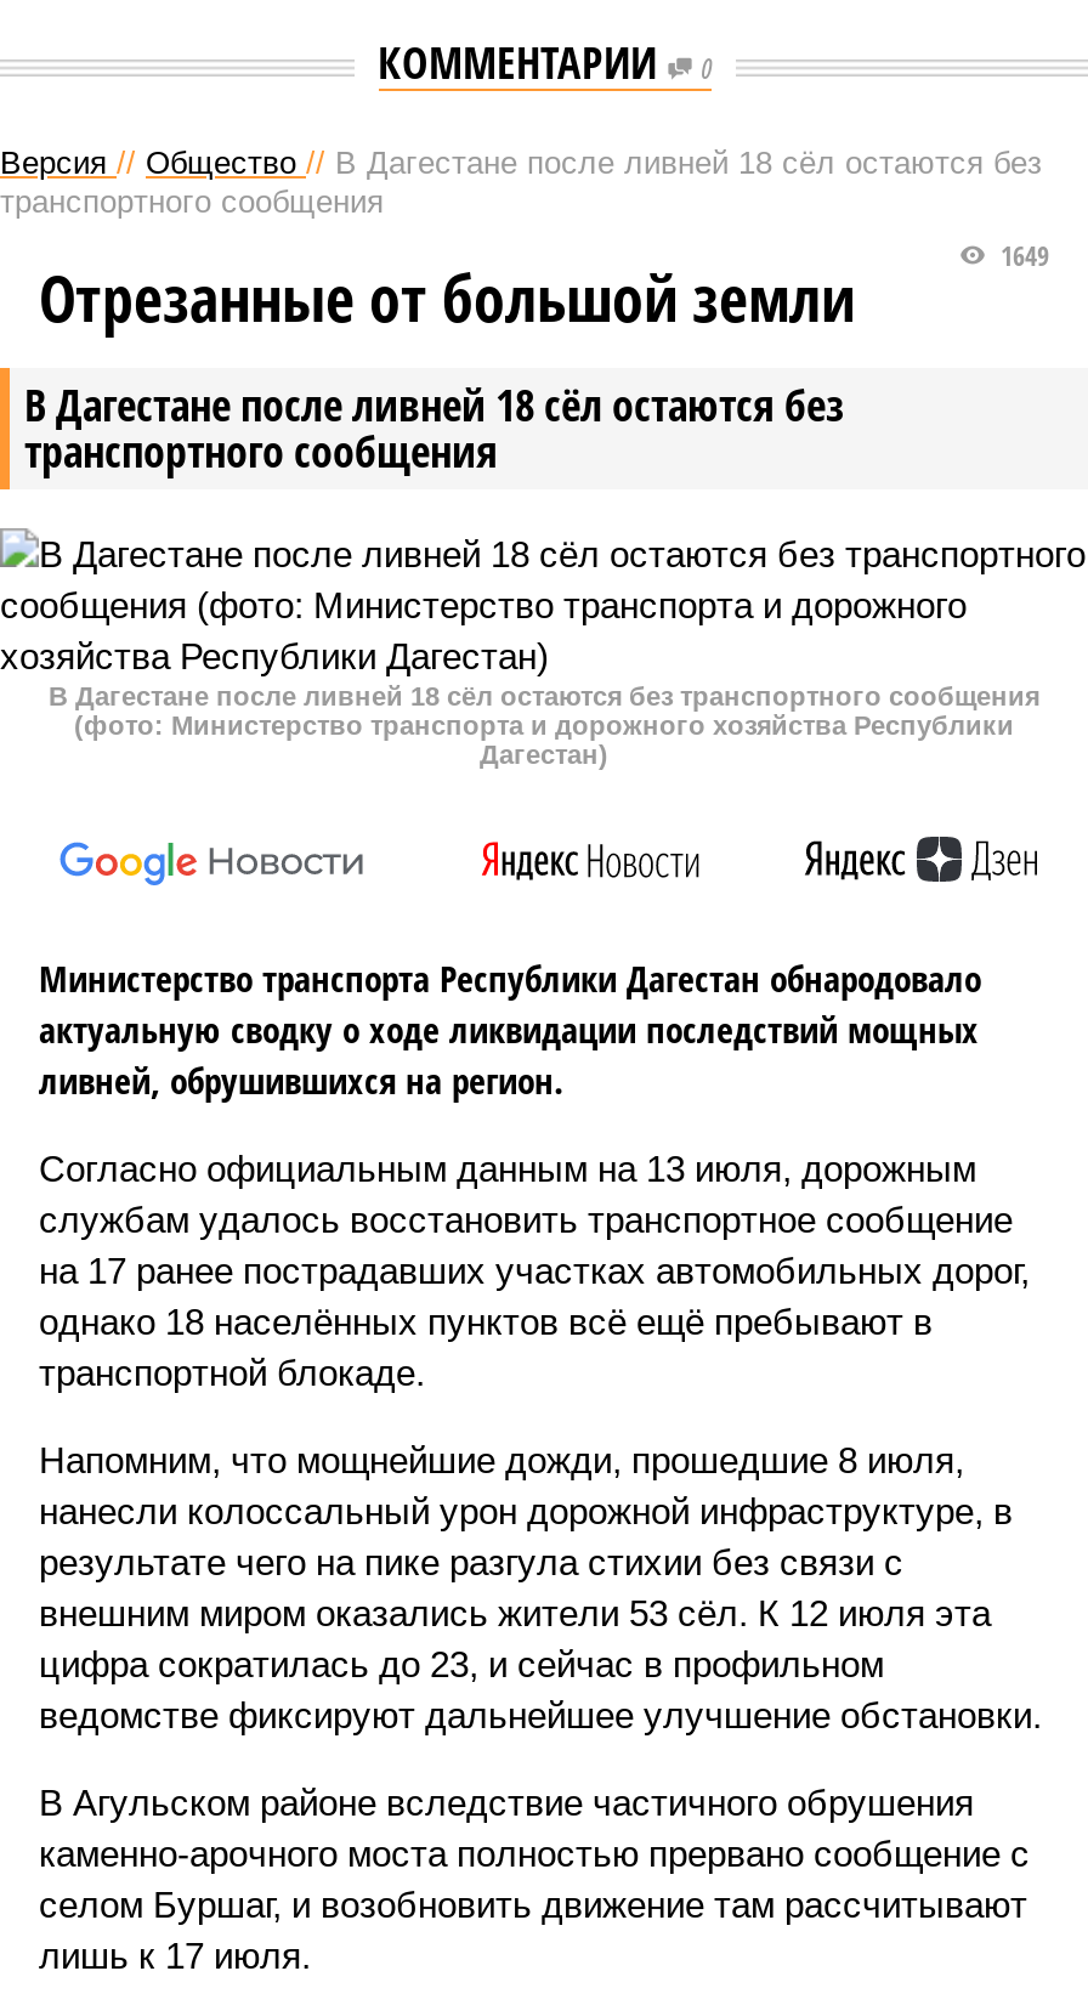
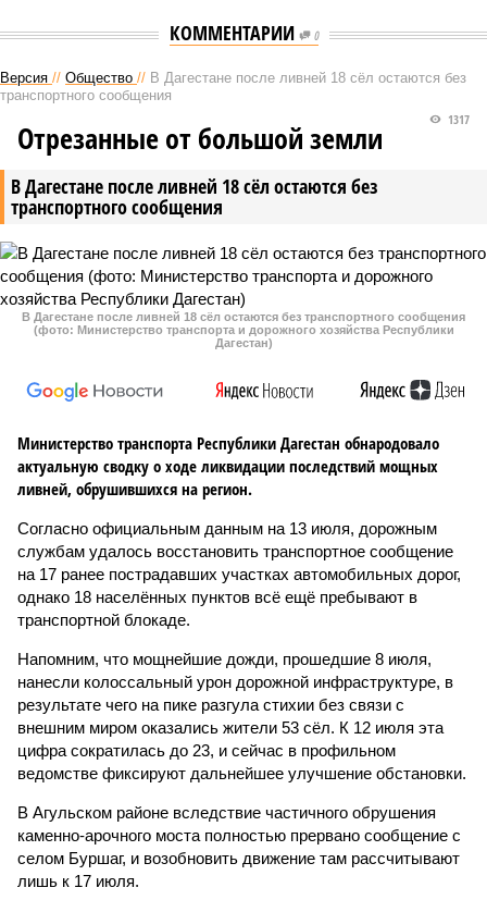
- 1649
+ 1317
